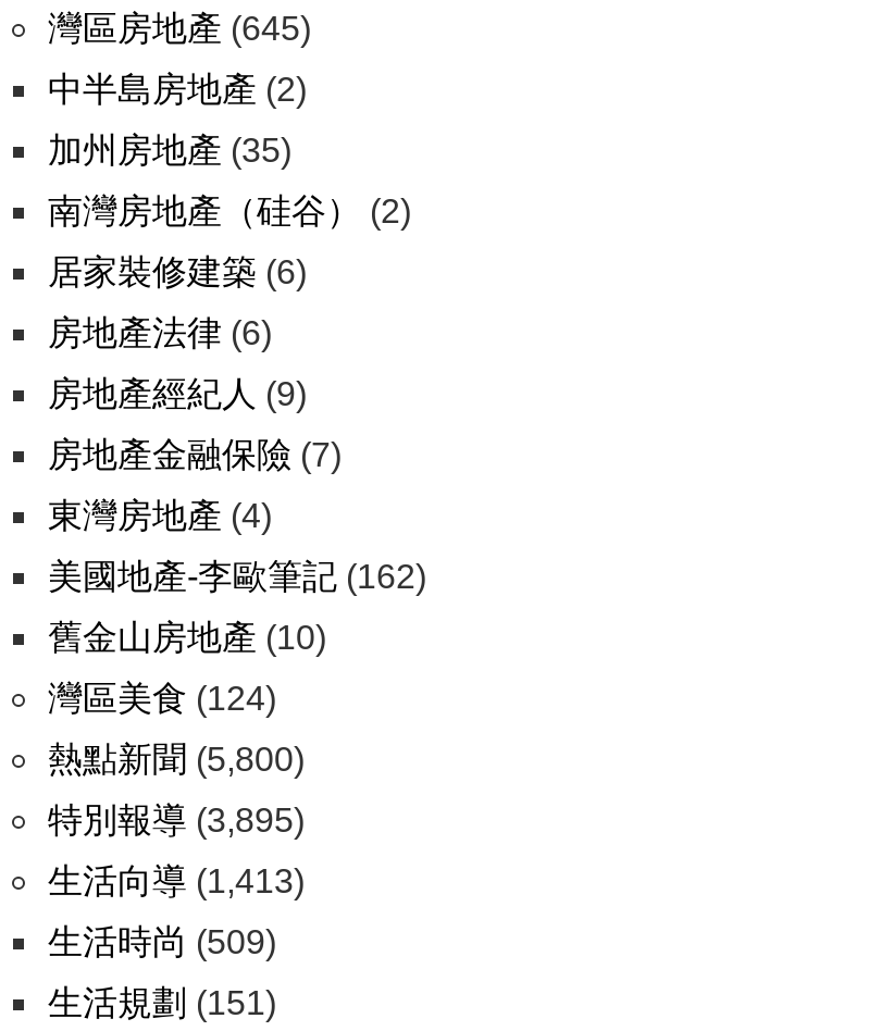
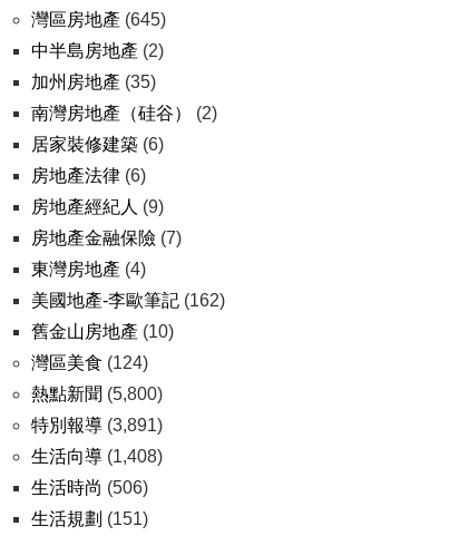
- 特別報導(3,895)
+ 特別報導(3,891)

- 生活向導(1,413)
+ 生活向導(1,408)

- 生活時尚(509)
+ 生活時尚(506)
